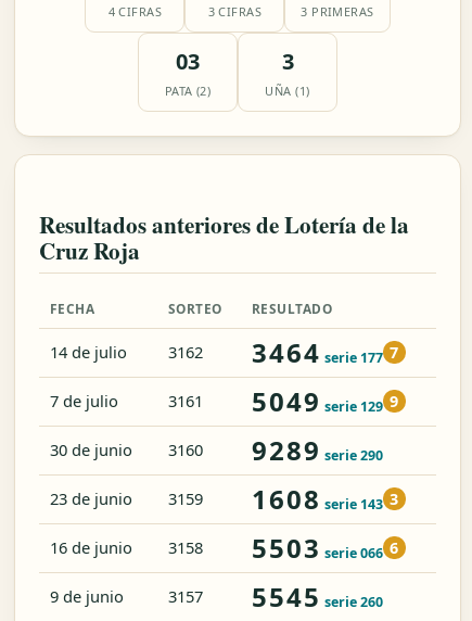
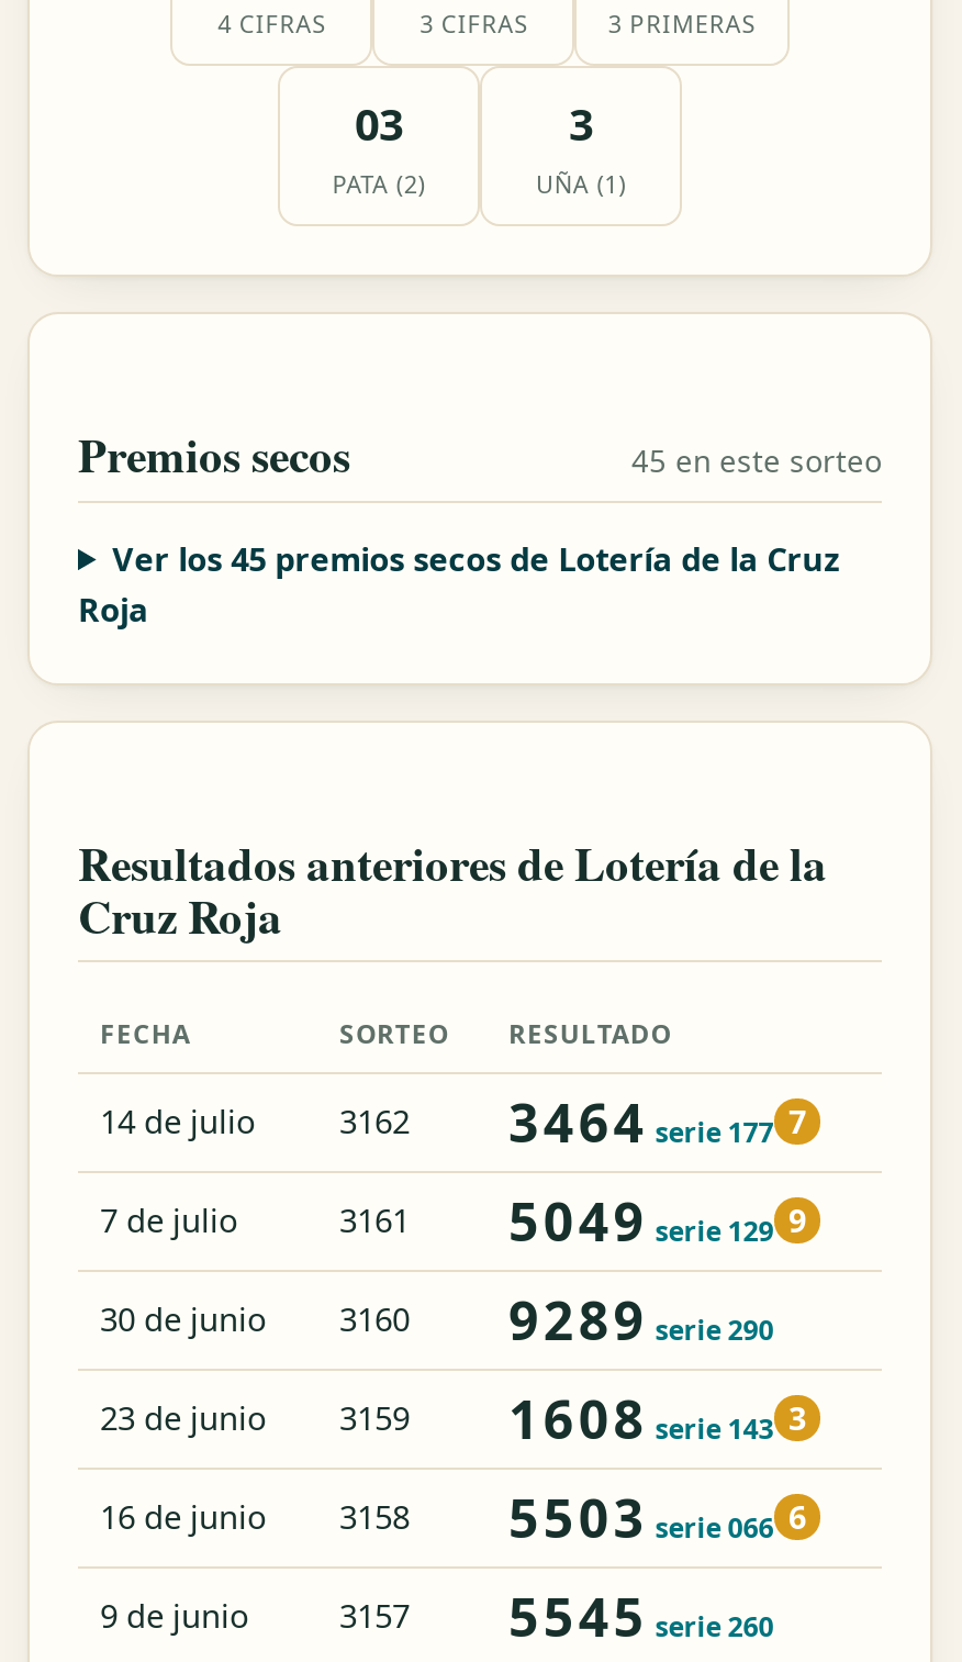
+ Premios secos
+ 45 en este sorteo
+ Ver los 45 premios secos de Lotería de la Cruz
+ Roja
